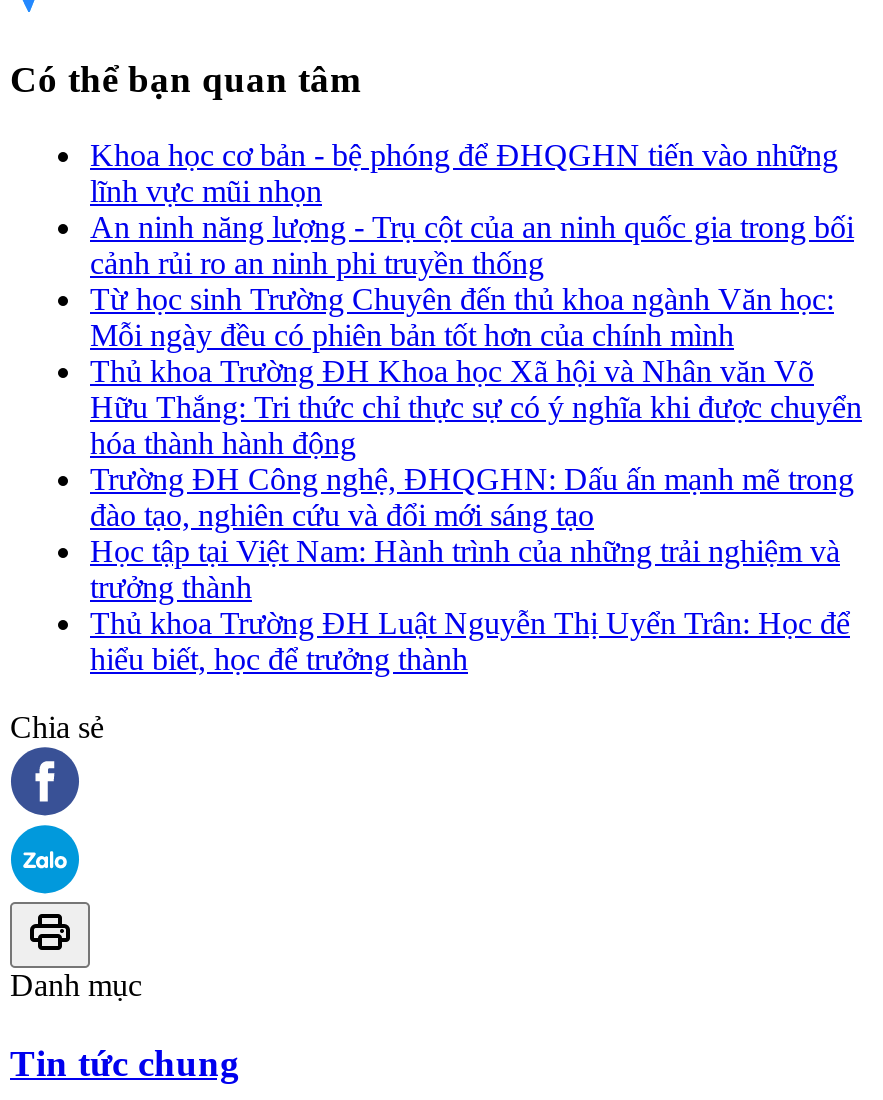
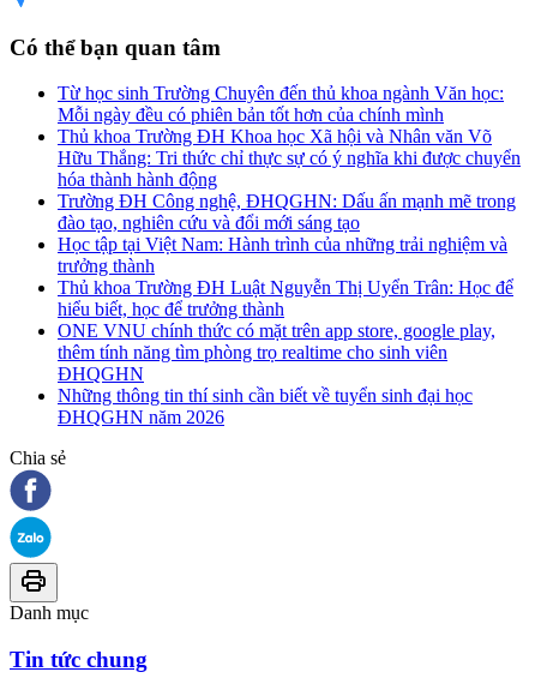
- Khoa học cơ bản - bệ phóng để ĐHQGHN tiến vào những
- lĩnh vực mũi nhọn
- An ninh năng lượng - Trụ cột của an ninh quốc gia trong bối
- cảnh rủi ro an ninh phi truyền thống

moved up: Từ học sinh Trường Chuyên đến thủ khoa ngành Văn học: | Mỗi ngày đều có phiên bản tốt hơn của chính mình | Thủ khoa Trường ĐH Khoa học Xã hội và Nhân văn Võ | ... | Thủ khoa Trường ĐH Luật Nguyễn Thị Uyển Trân: Học để | hiểu biết, học để trưởng thành

+ ONE VNU chính thức có mặt trên app store, google play,
+ thêm tính năng tìm phòng trọ realtime cho sinh viên
+ ĐHQGHN
+ Những thông tin thí sinh cần biết về tuyển sinh đại học
+ ĐHQGHN năm 2026
